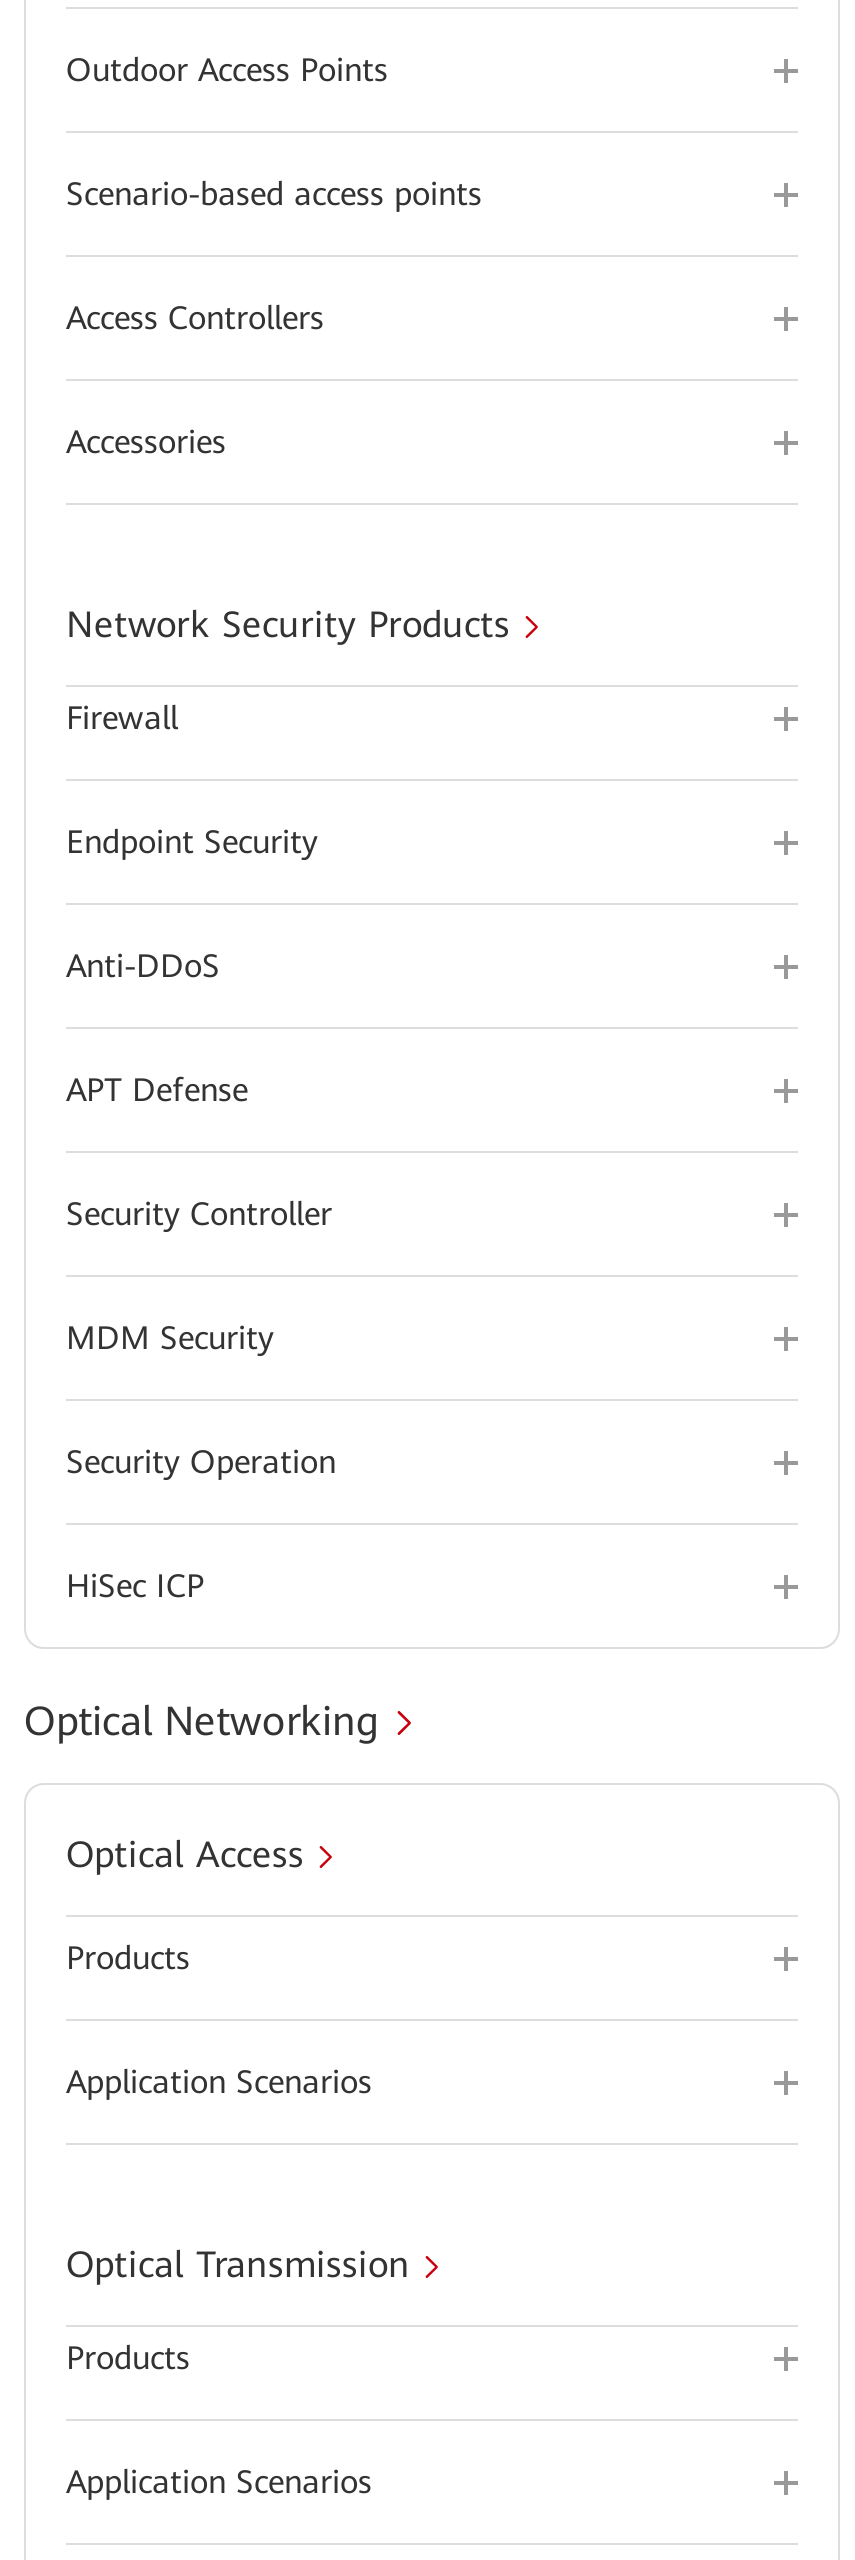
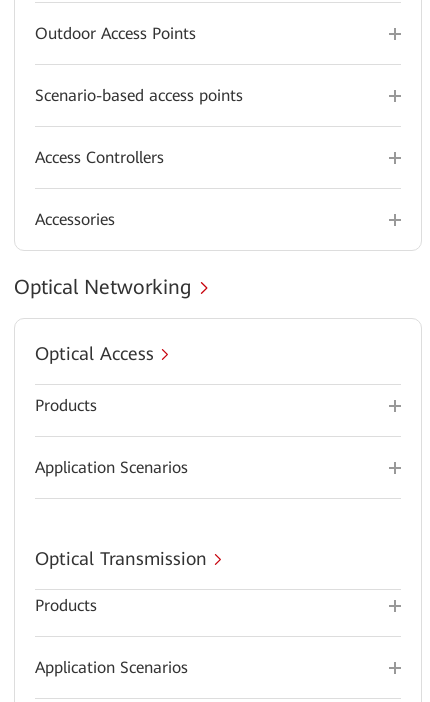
- Network Security Products
- Firewall
- Endpoint Security
- Anti-DDoS
- APT Defense
- Security Controller
- MDM Security
- Security Operation
- HiSec ICP
